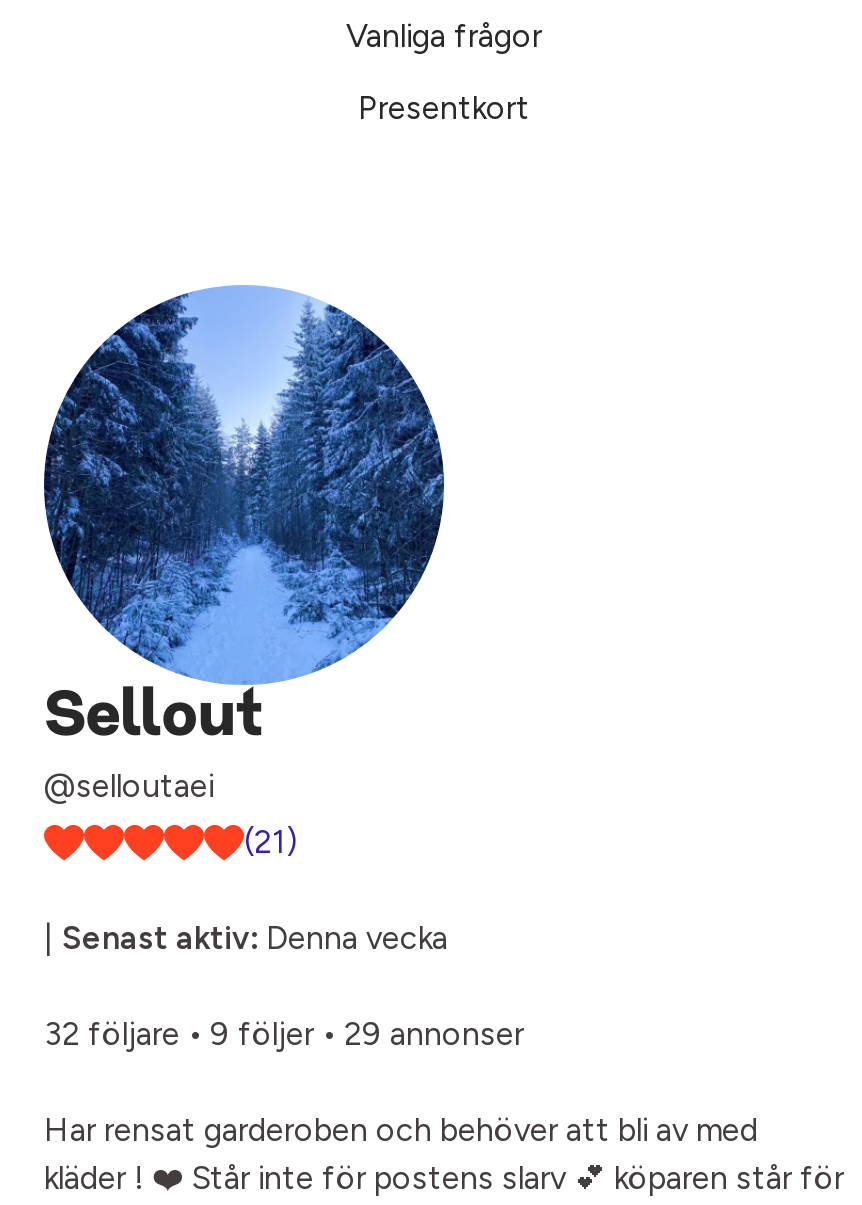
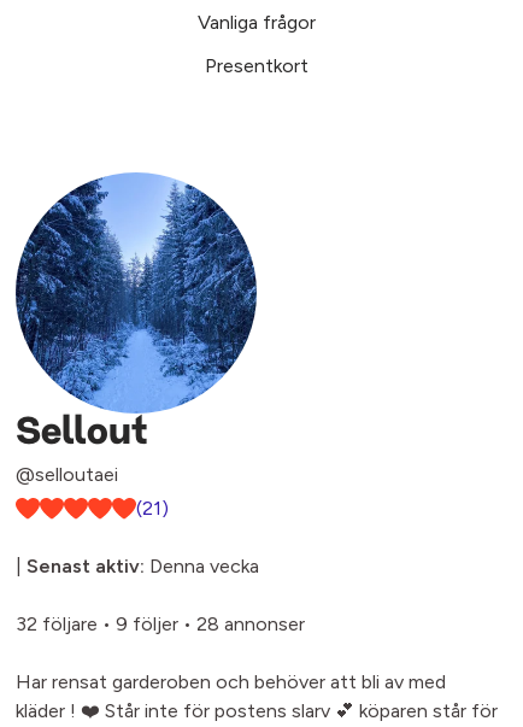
- 32 följare • 9 följer • 29 annonser
+ 32 följare • 9 följer • 28 annonser
